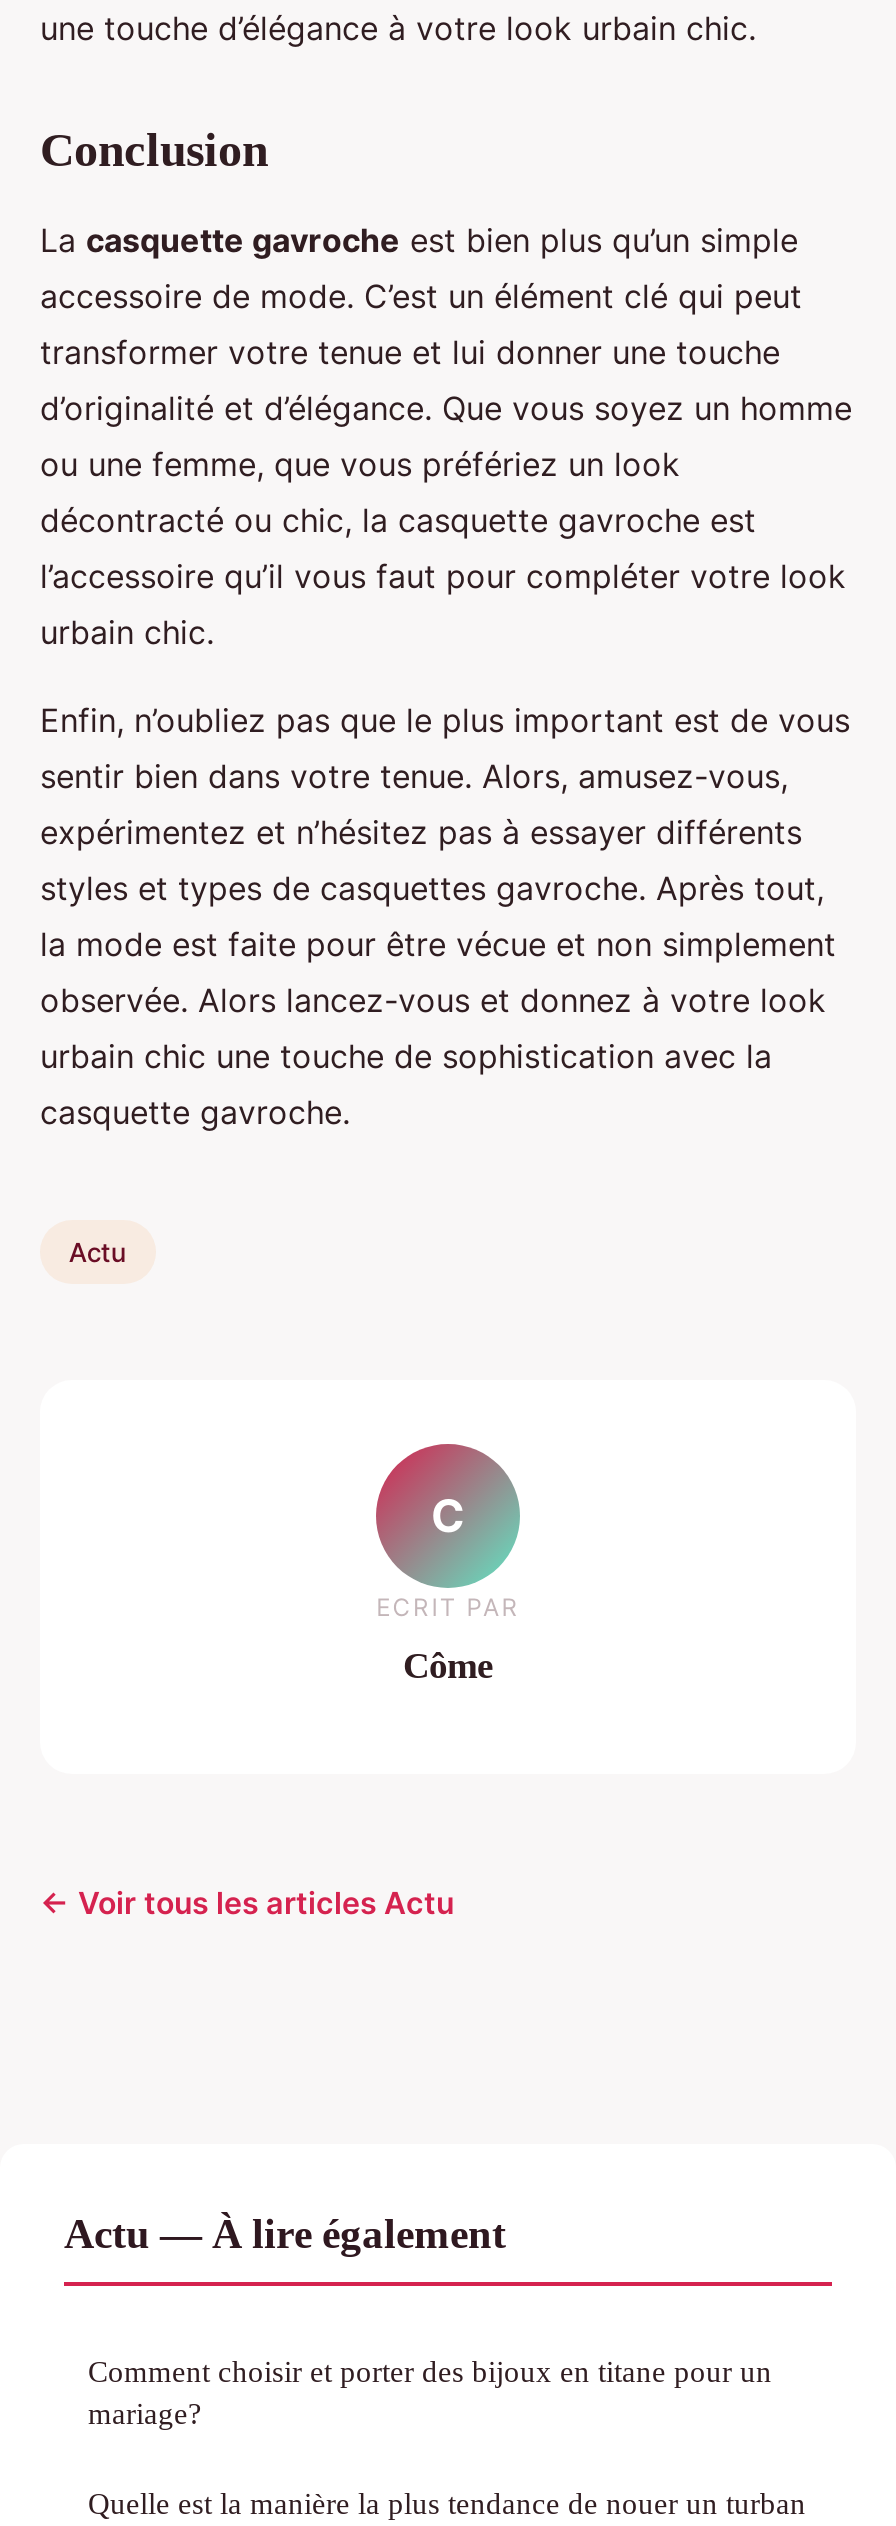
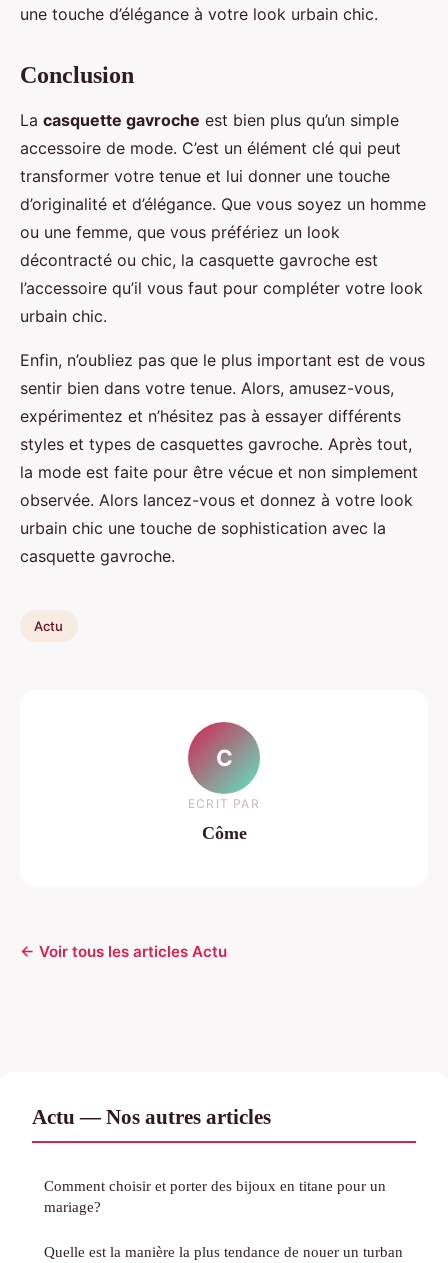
- Actu — À lire également
+ Actu — Nos autres articles
